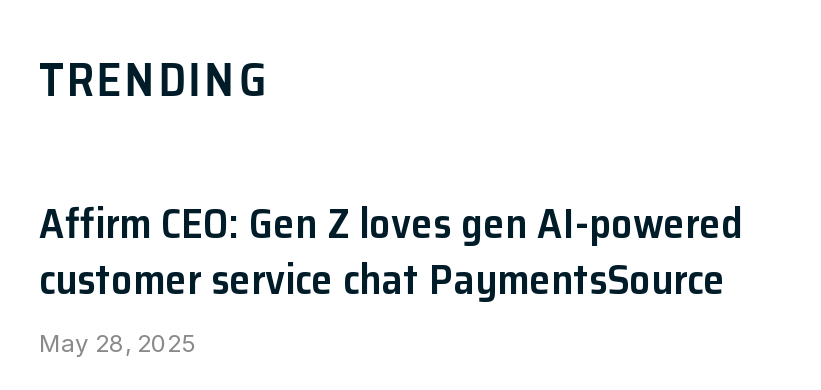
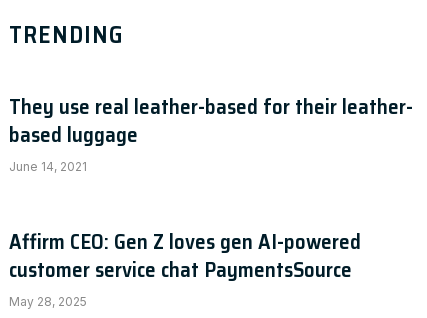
+ They use real leather-based for their leather-
+ based luggage
+ June 14, 2021
